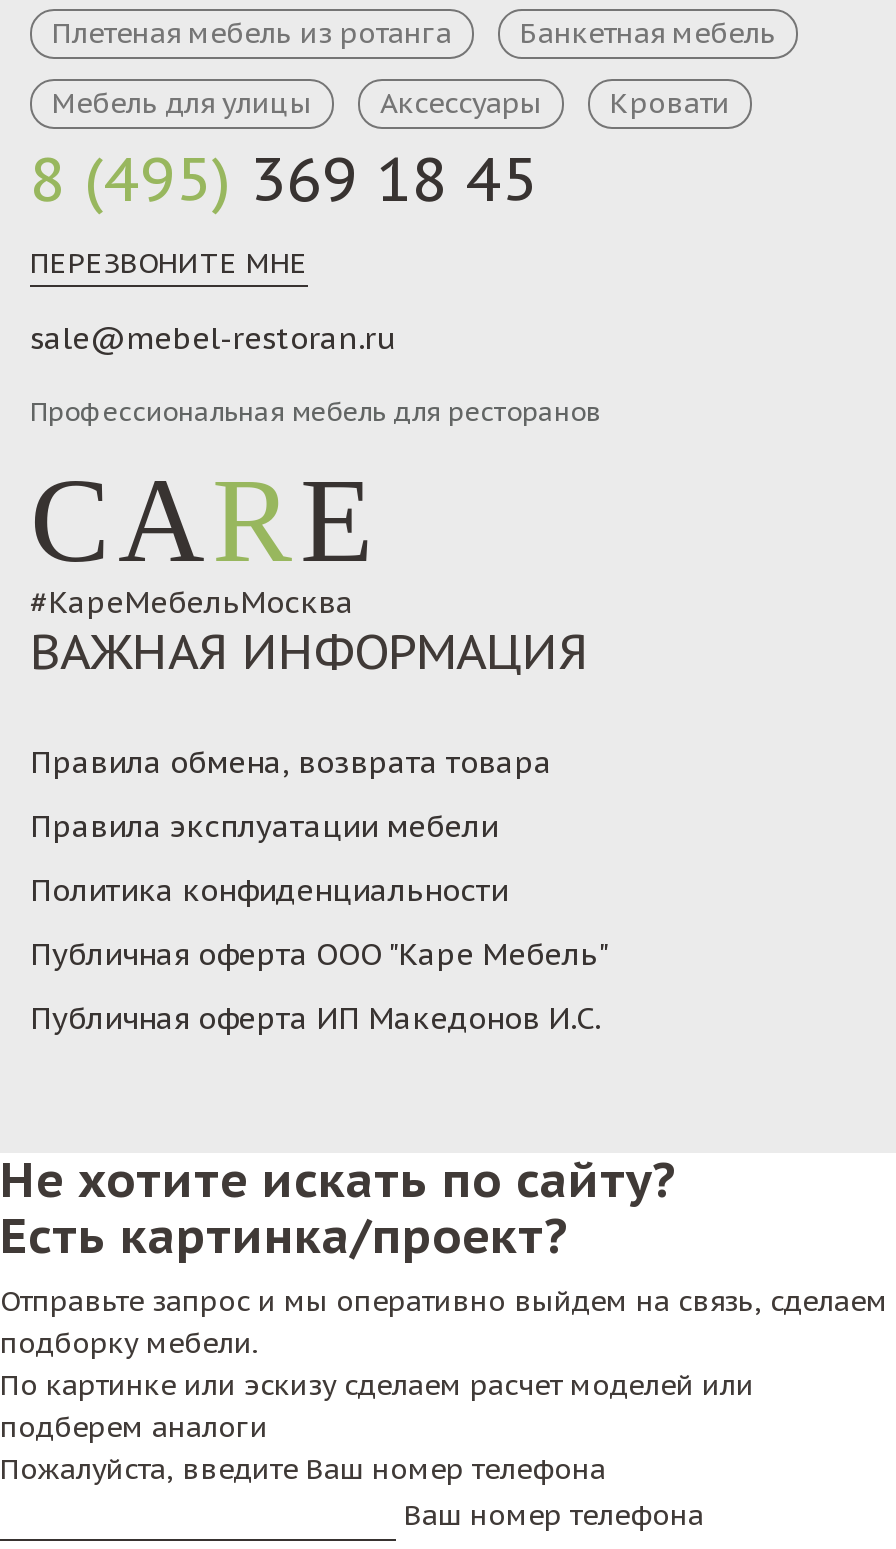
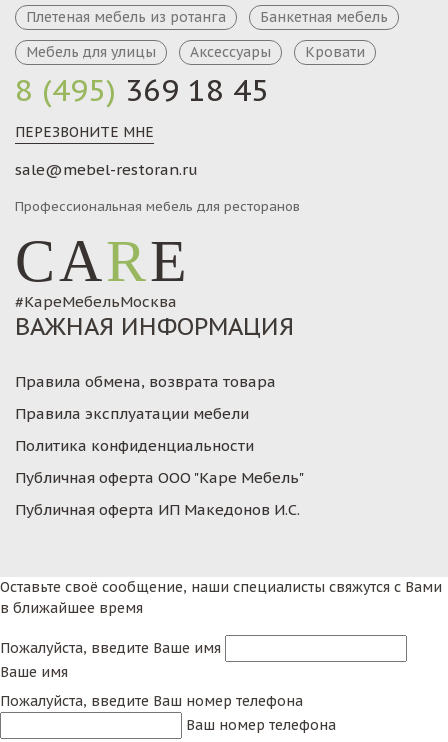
- Не хотите искать по сайту?
- Есть картинка/проект?
- Отправьте запрос и мы оперативно выйдем на связь, сделаем
- подборку мебели.
- По картинке или эскизу сделаем расчет моделей или
- подберем аналоги
+ Оставьте своё сообщение, наши специалисты свяжутся с Вами
+ в ближайшее время
+ Пожалуйста, введите Ваше имя
+ Ваше имя
